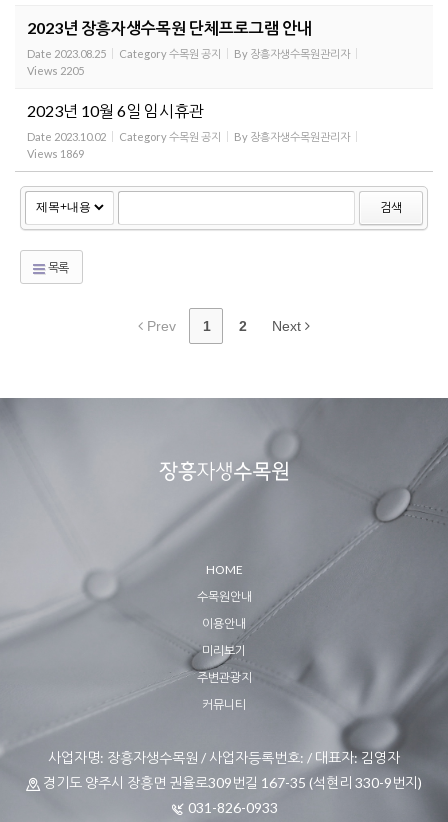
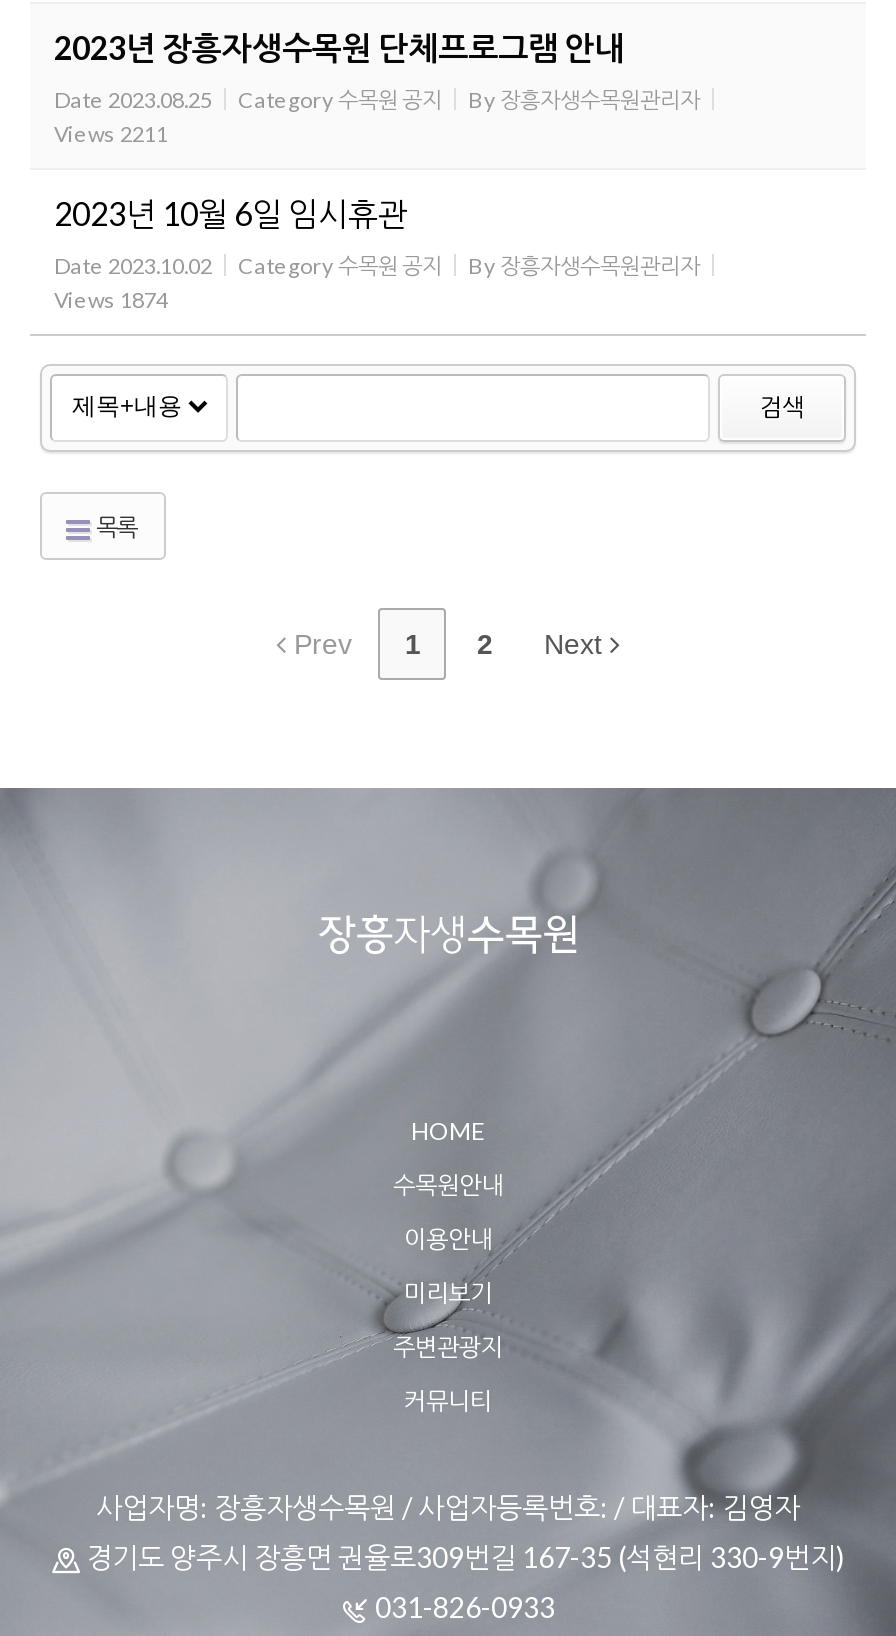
- Views 2205
+ Views 2211

- Views 1869
+ Views 1874
